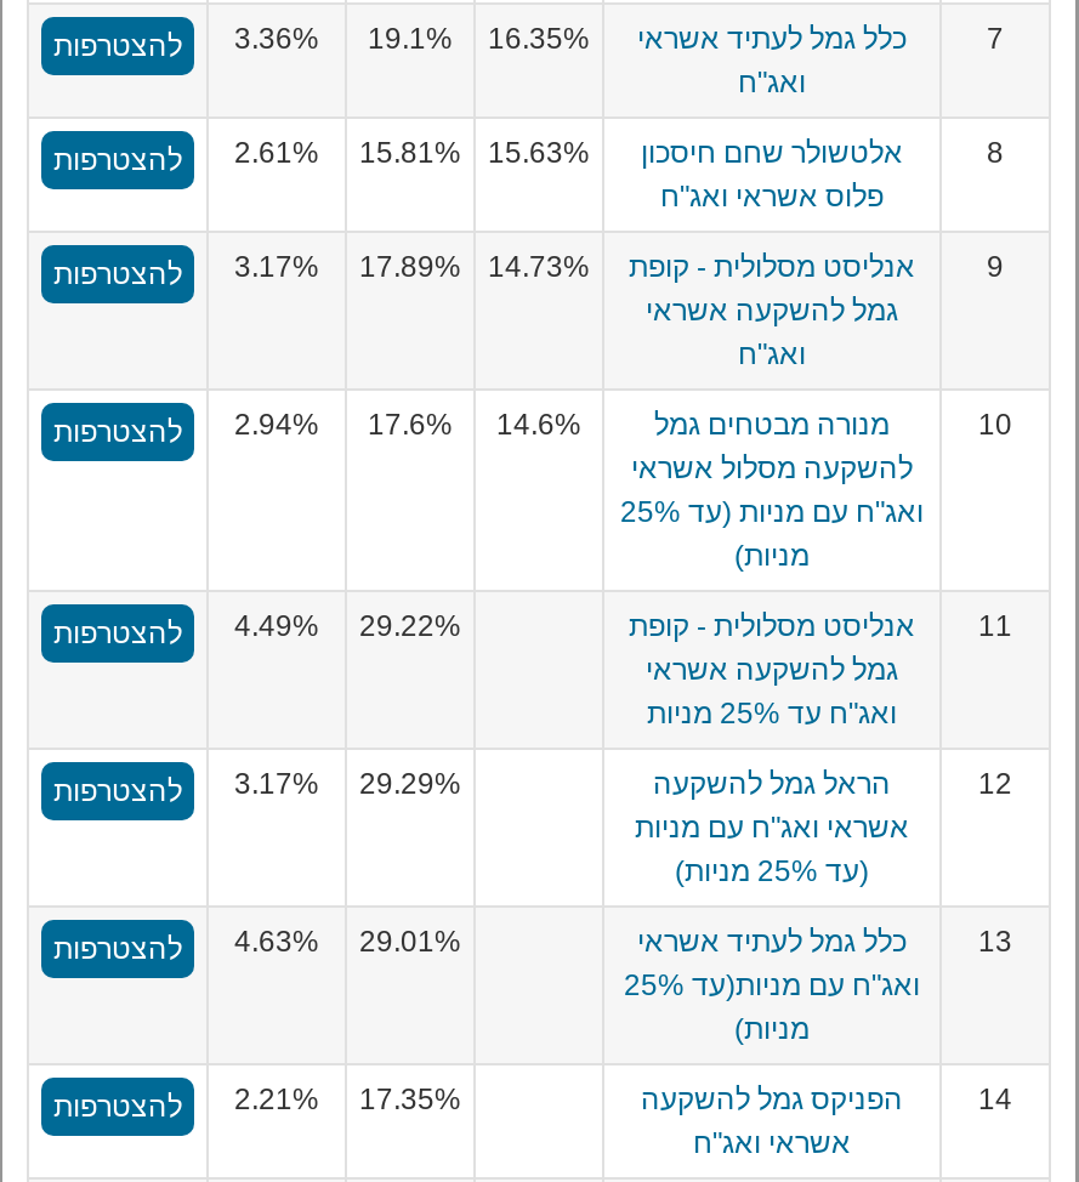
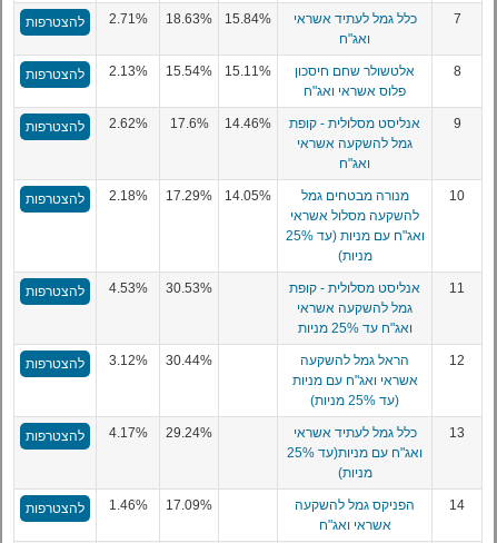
- 3.36%
+ 2.71%

- 19.1%
+ 18.63%

- 16.35%
+ 15.84%

- 2.61%
+ 2.13%

- 15.81%
+ 15.54%

- 15.63%
+ 15.11%

- 3.17%
+ 2.62%

- 17.89%
+ 17.6%

- 14.73%
+ 14.46%

- 2.94%
+ 2.18%

- 17.6%
+ 17.29%

- 14.6%
+ 14.05%

- 4.49%
+ 4.53%

- 29.22%
+ 30.53%

- 3.17%
+ 3.12%

- 29.29%
+ 30.44%

- 4.63%
+ 4.17%

- 29.01%
+ 29.24%

- 2.21%
+ 1.46%

- 17.35%
+ 17.09%
